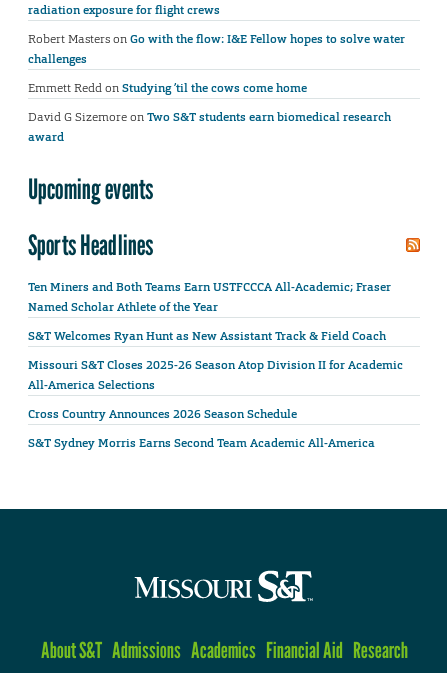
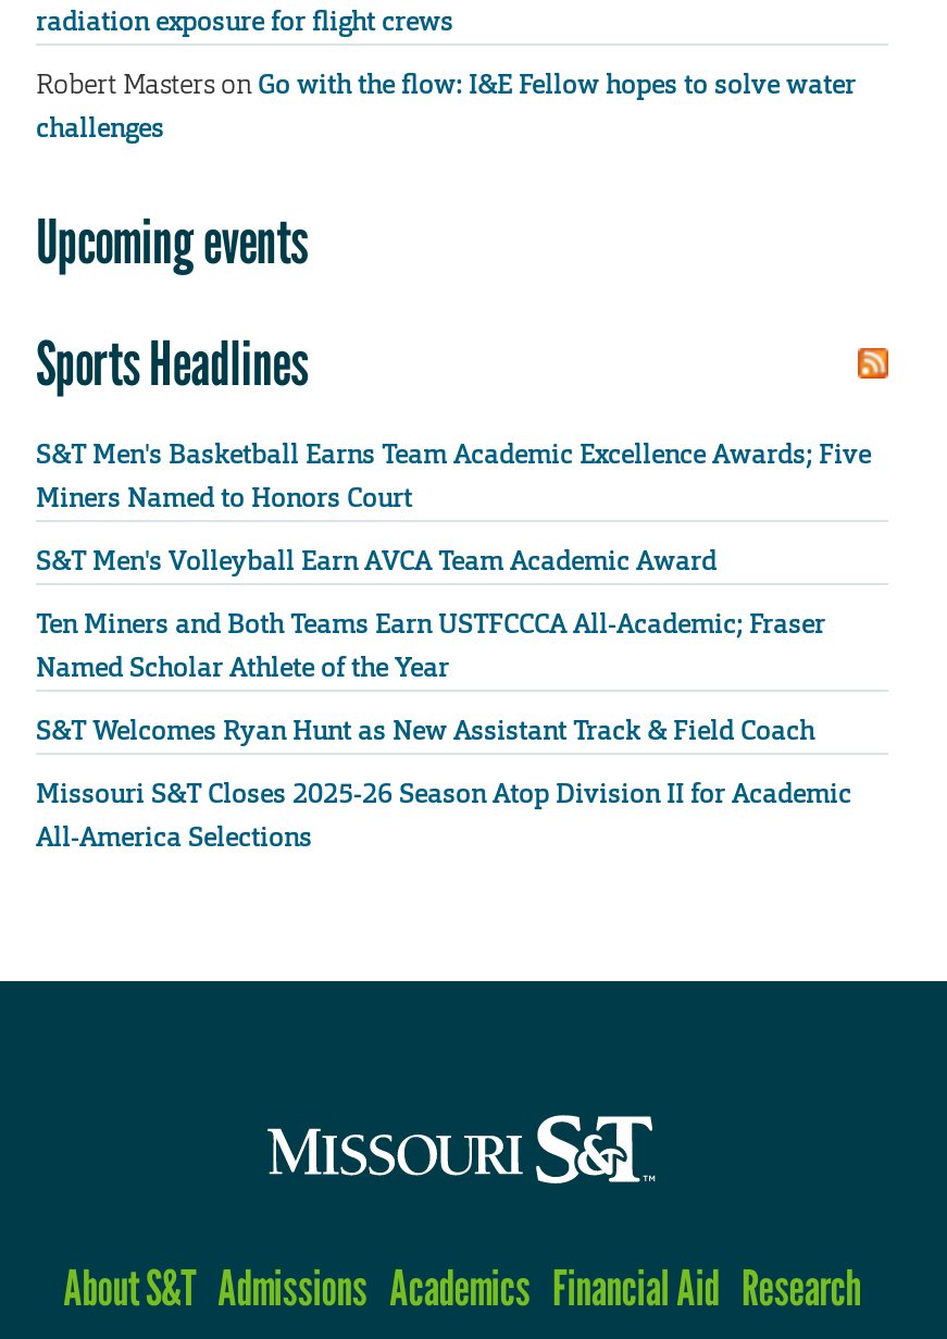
- Emmett Redd on Studying ’til the cows come home
- David G Sizemore on Two S&T students earn biomedical research
- award

moved up: Upcoming events | Sports Headlines

+ S&T Men's Basketball Earns Team Academic Excellence Awards; Five
+ Miners Named to Honors Court
+ S&T Men's Volleyball Earn AVCA Team Academic Award

- Cross Country Announces 2026 Season Schedule
- S&T Sydney Morris Earns Second Team Academic All-America
